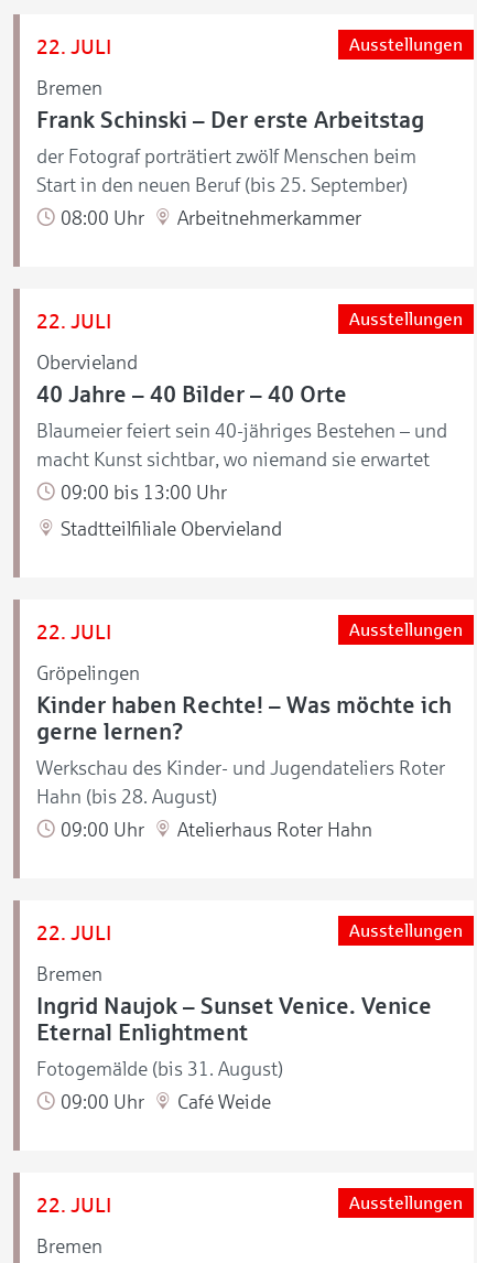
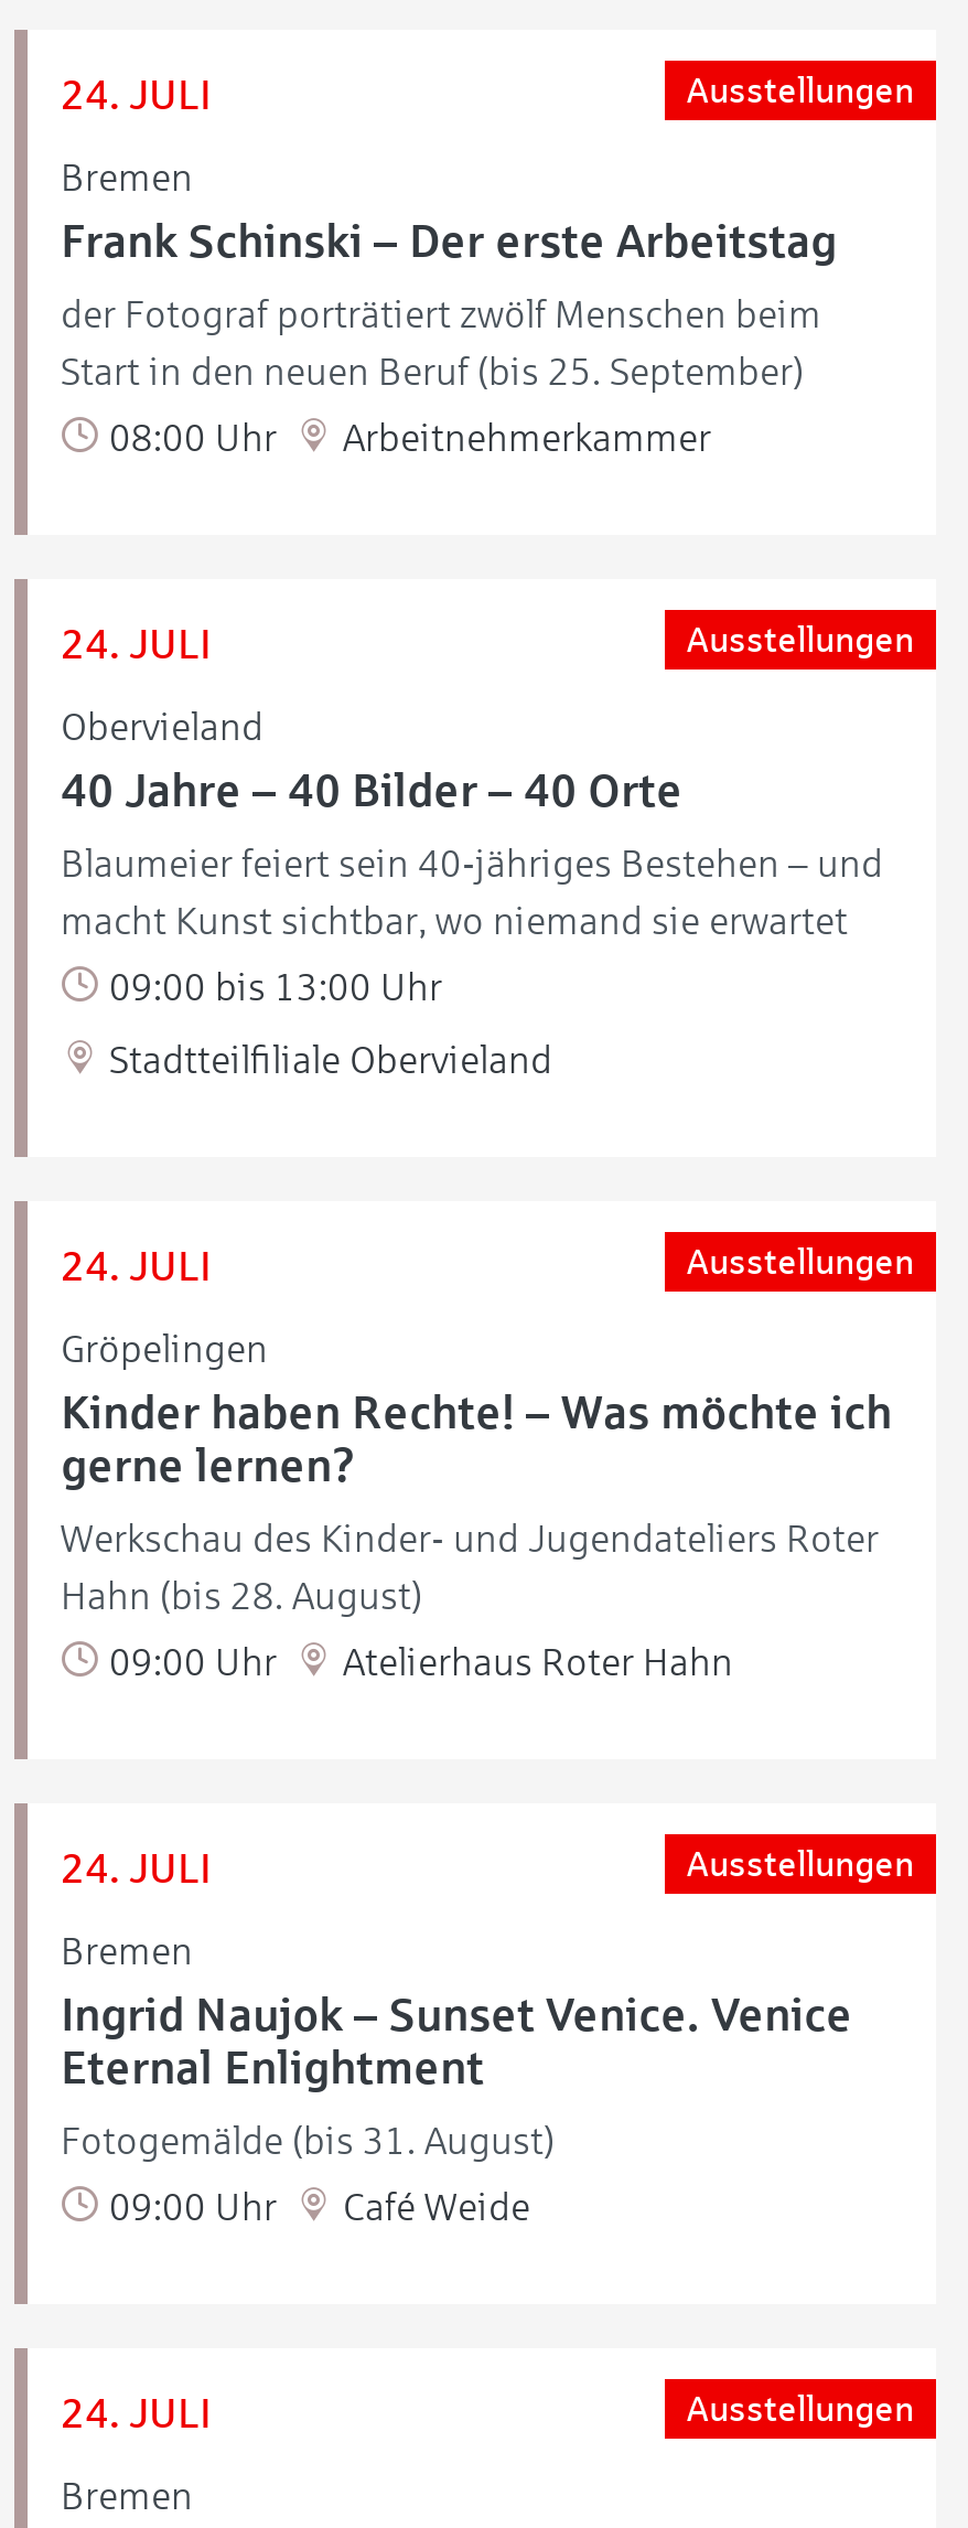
- 22. JULI
+ 24. JULI

- 22. JULI
+ 24. JULI

- 22. JULI
+ 24. JULI

- 22. JULI
+ 24. JULI

- 22. JULI
+ 24. JULI
